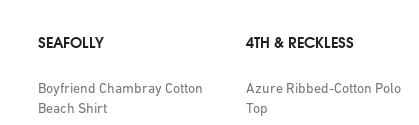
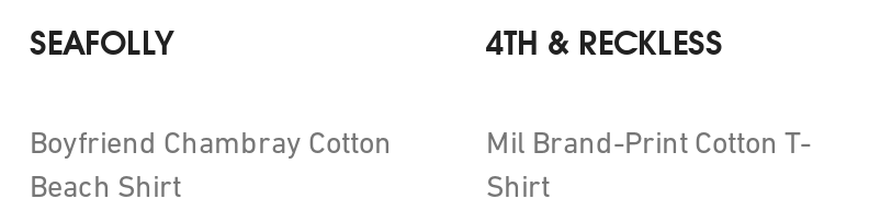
- Azure Ribbed-Cotton Polo
- Top
+ Mil Brand-Print Cotton T-
+ Shirt
